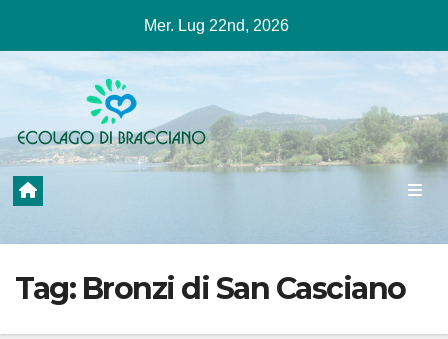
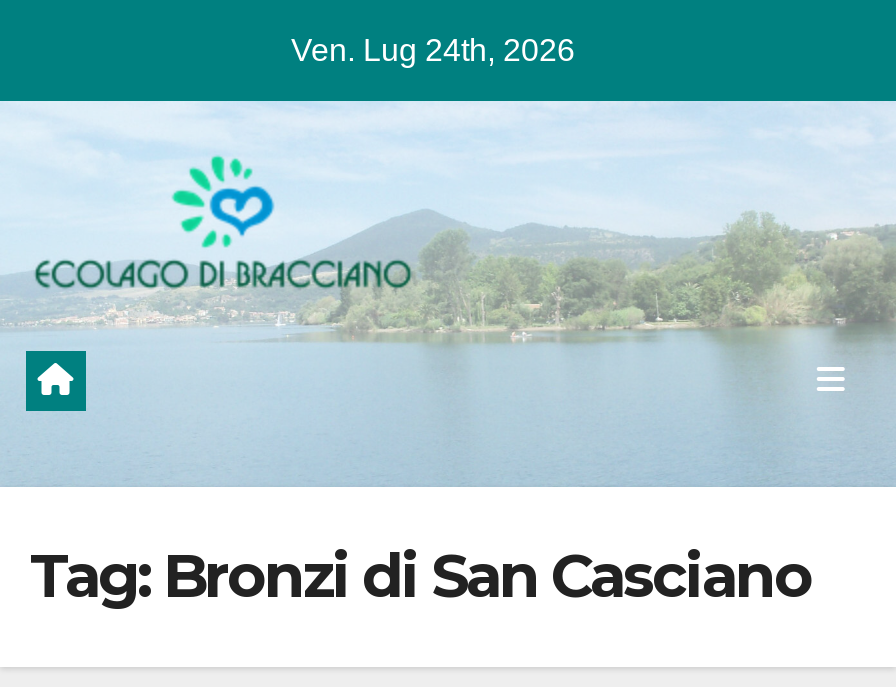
- Mer. Lug 22nd, 2026
+ Ven. Lug 24th, 2026
